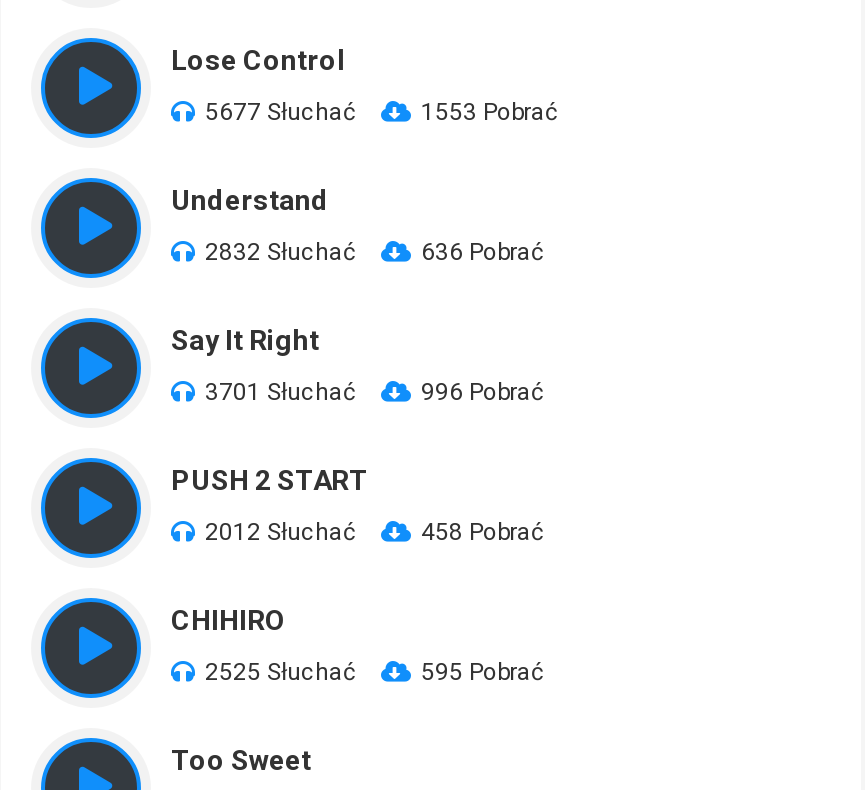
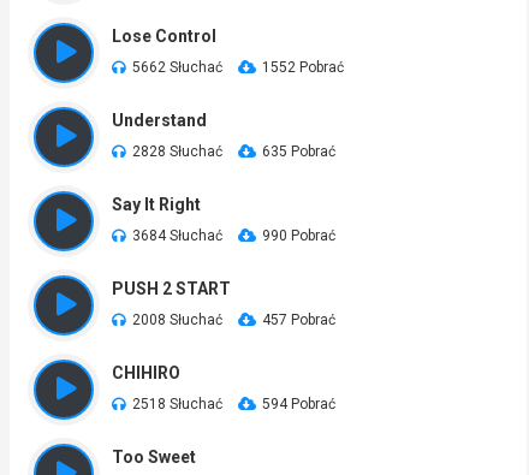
- 5677 Słuchać
+ 5662 Słuchać

- 1553 Pobrać
+ 1552 Pobrać

- 2832 Słuchać
+ 2828 Słuchać

- 636 Pobrać
+ 635 Pobrać

- 3701 Słuchać
+ 3684 Słuchać

- 996 Pobrać
+ 990 Pobrać

- 2012 Słuchać
+ 2008 Słuchać

- 458 Pobrać
+ 457 Pobrać

- 2525 Słuchać
+ 2518 Słuchać

- 595 Pobrać
+ 594 Pobrać
